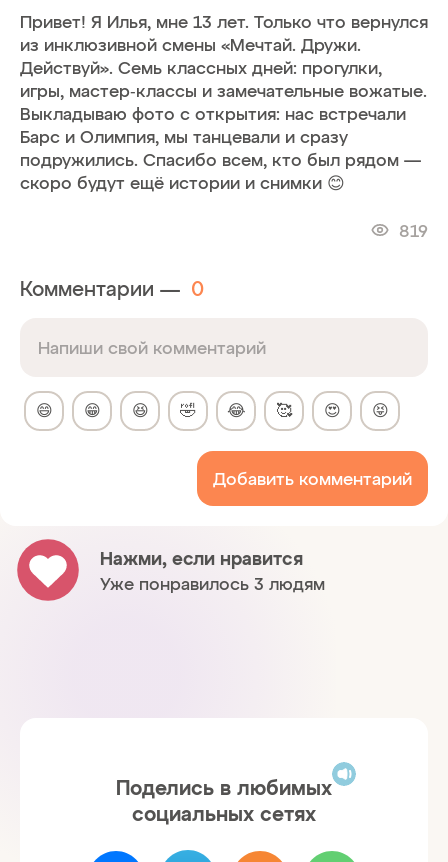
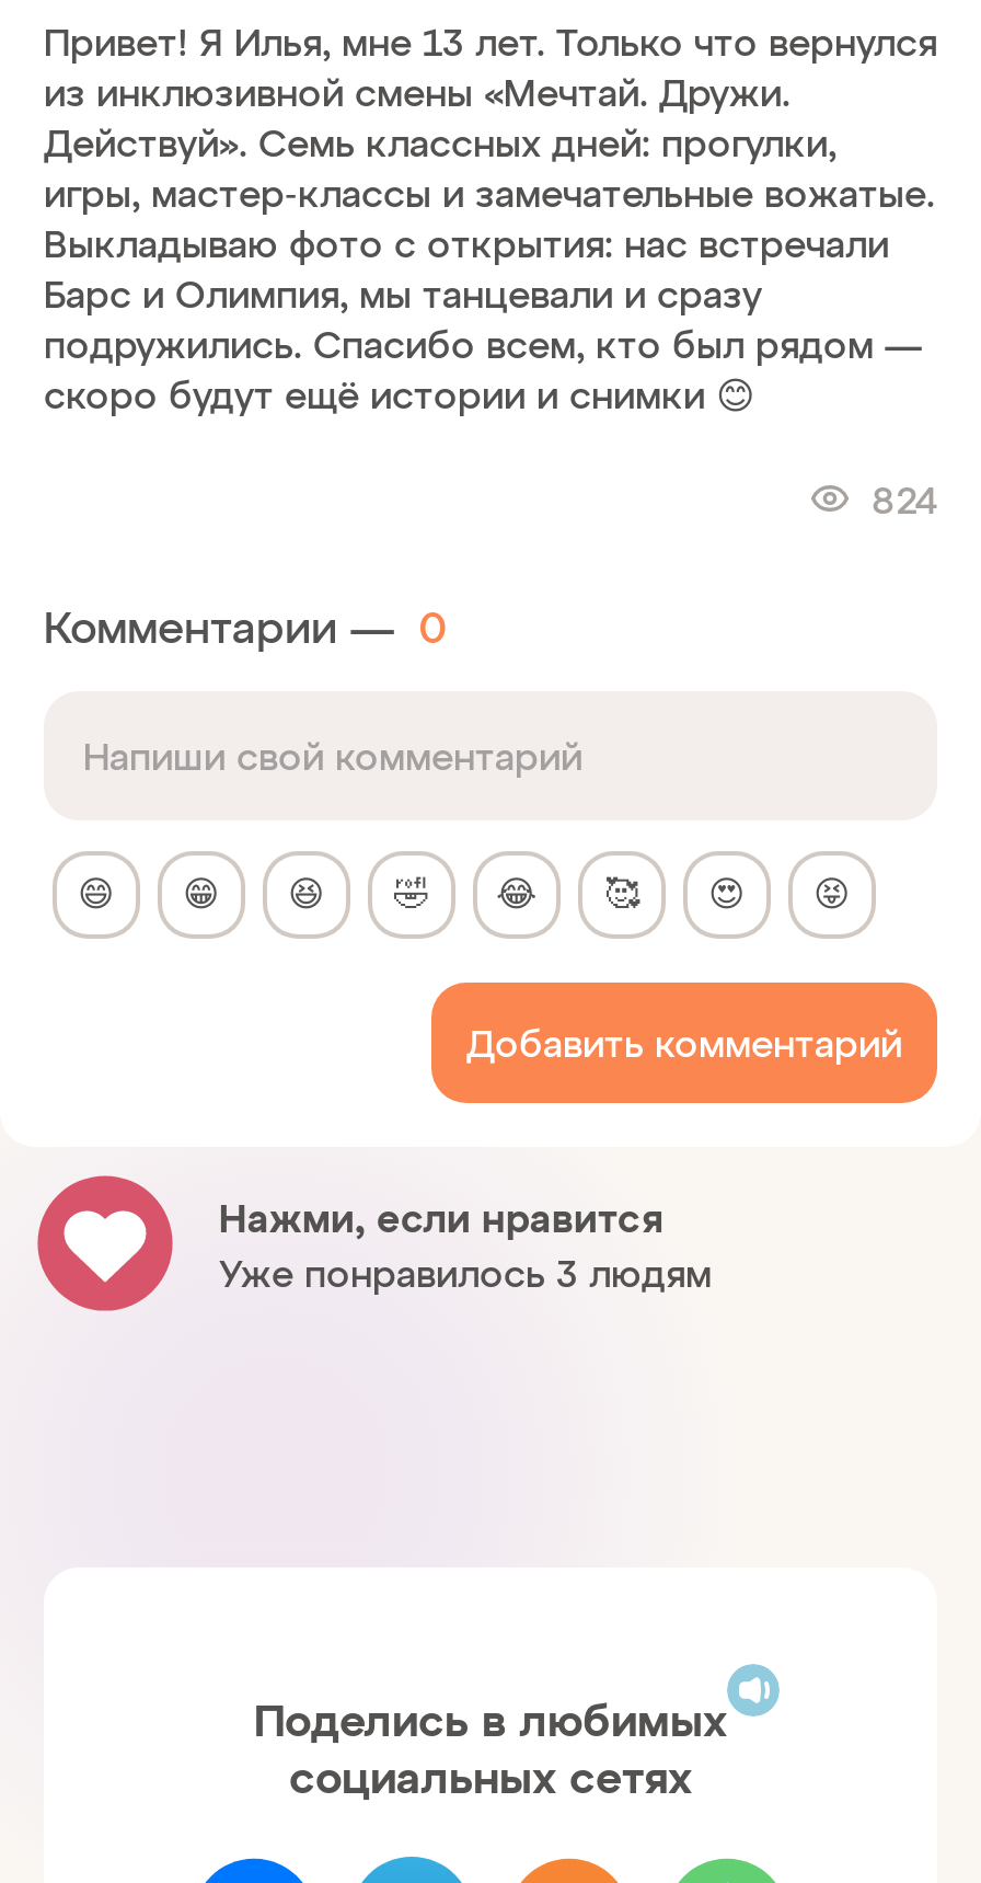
- 819
+ 824
